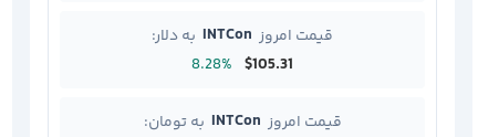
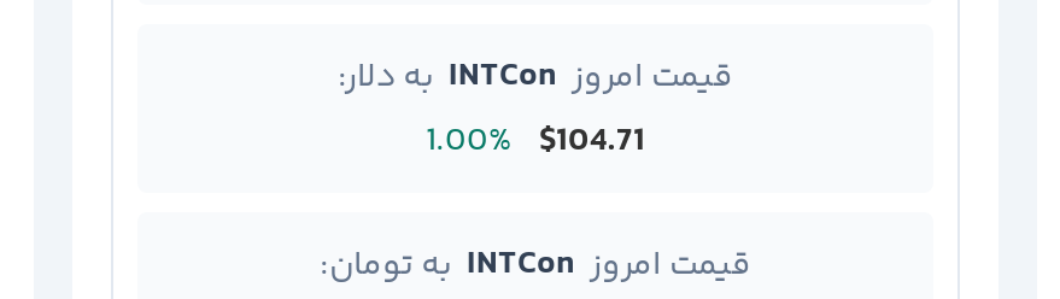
- 8.28% $105.31
+ 1.00% $104.71
